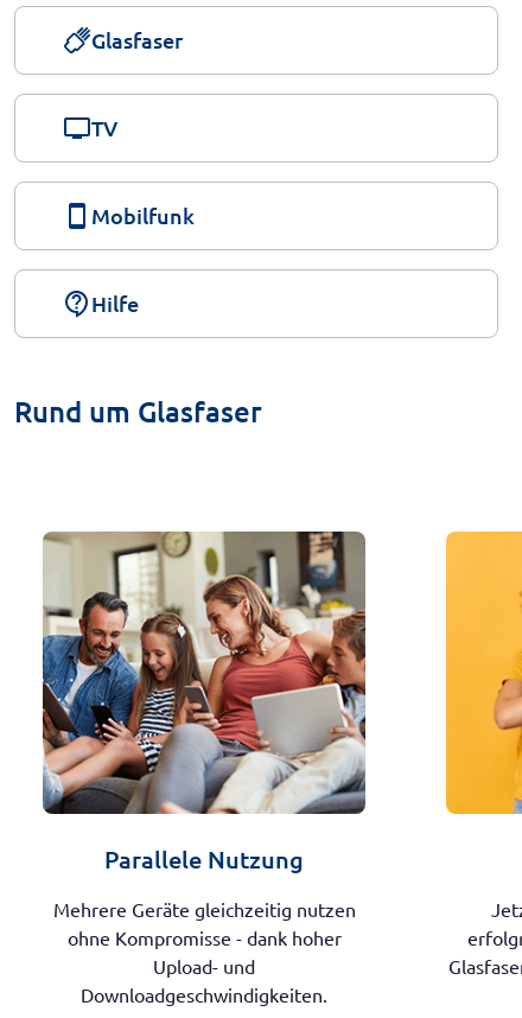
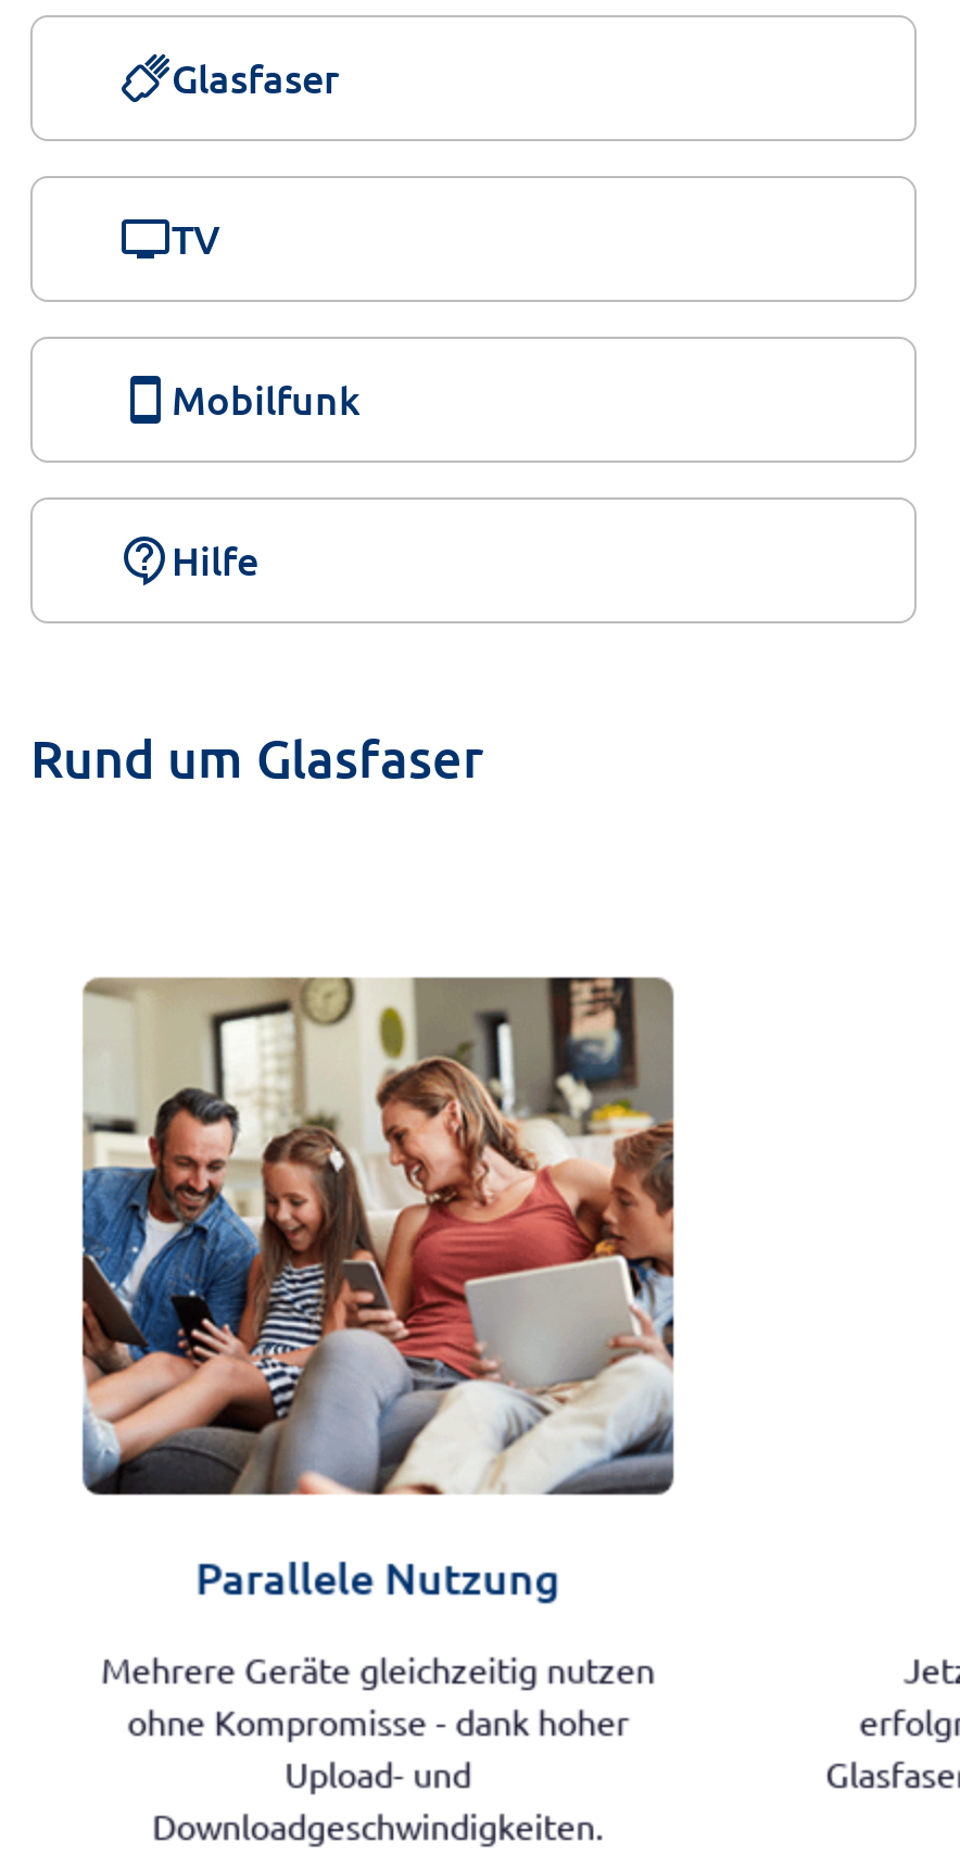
- [image]
